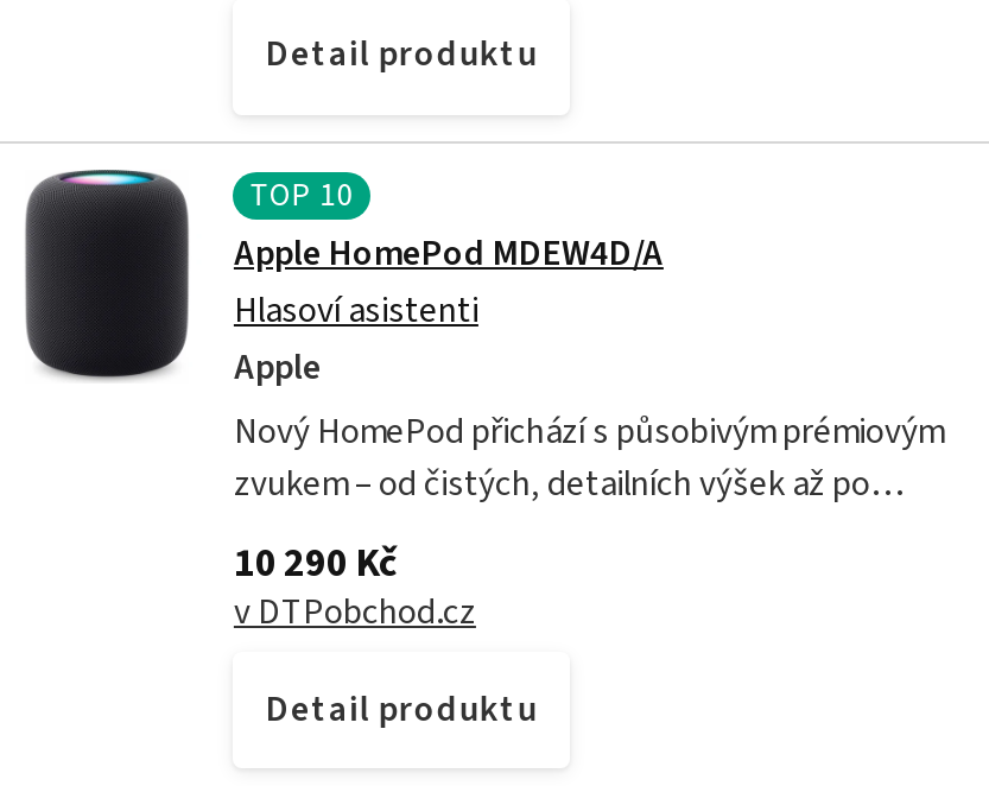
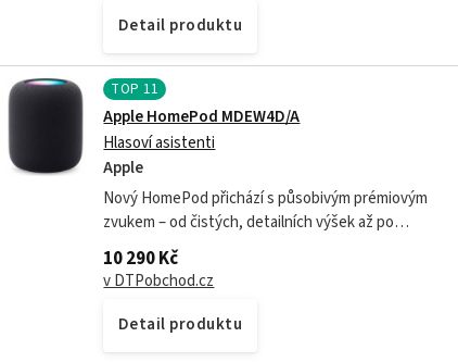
- TOP10
+ TOP11
